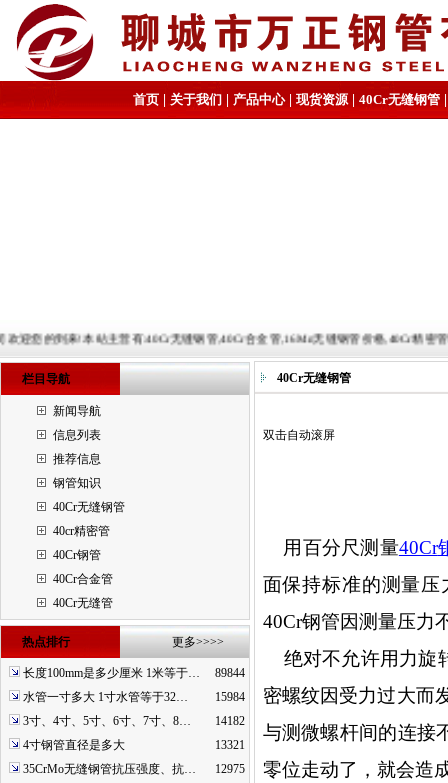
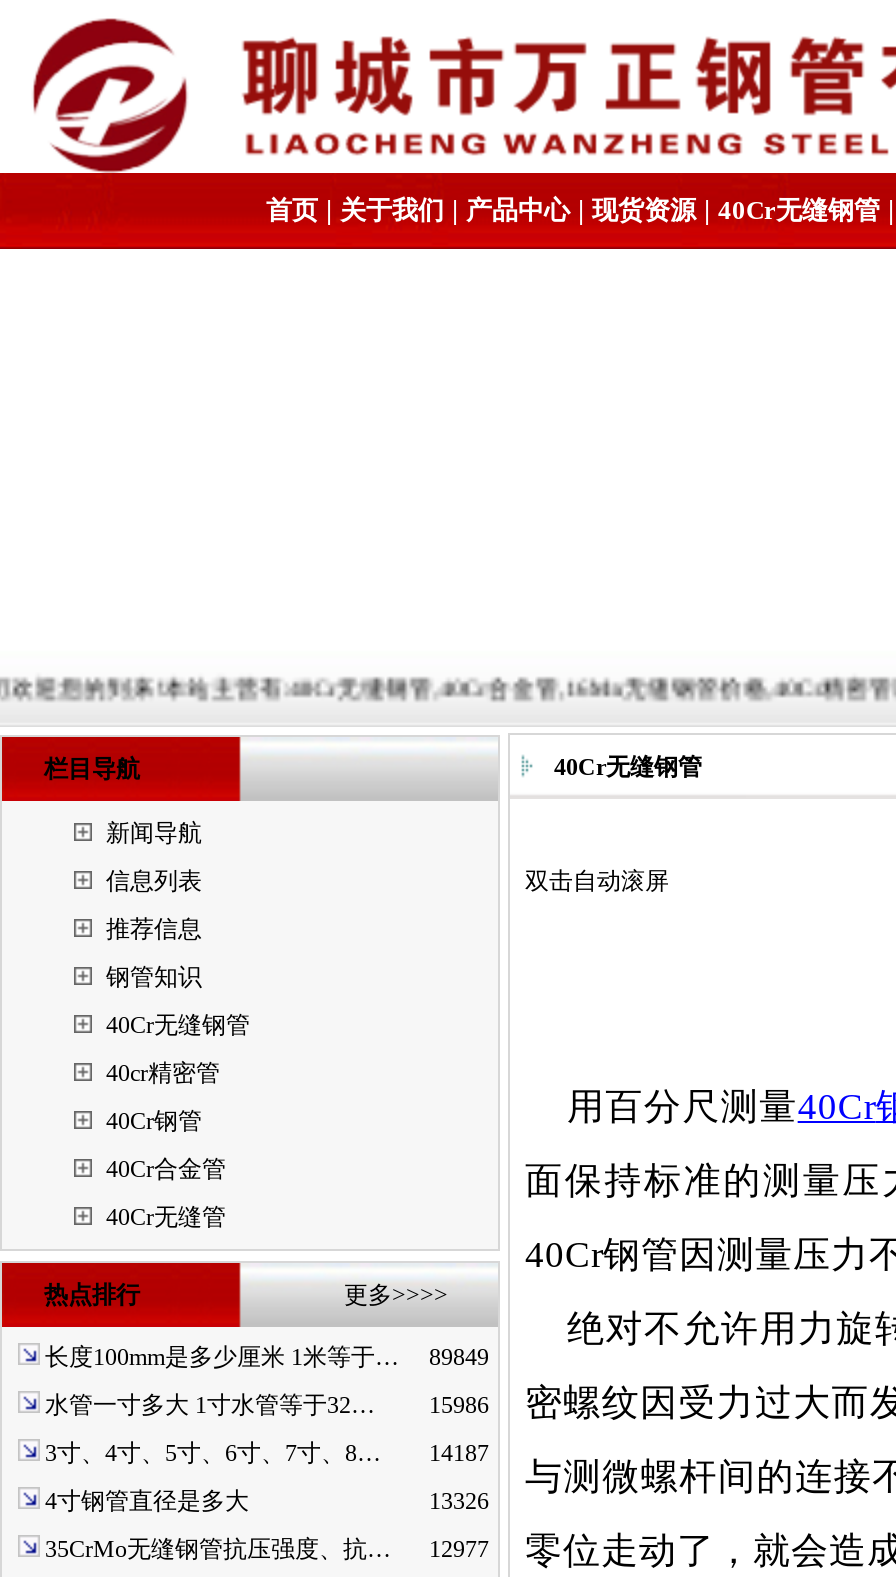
- 长度100mm是多少厘米 1米等于… 89844
+ 长度100mm是多少厘米 1米等于… 89849

- 15984
+ 15986

- 3寸、4寸、5寸、6寸、7寸、8… 14182
+ 3寸、4寸、5寸、6寸、7寸、8… 14187

- 13321
+ 13326

- 12975
+ 12977
